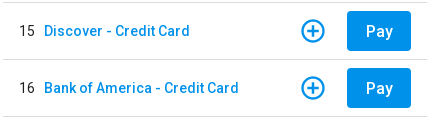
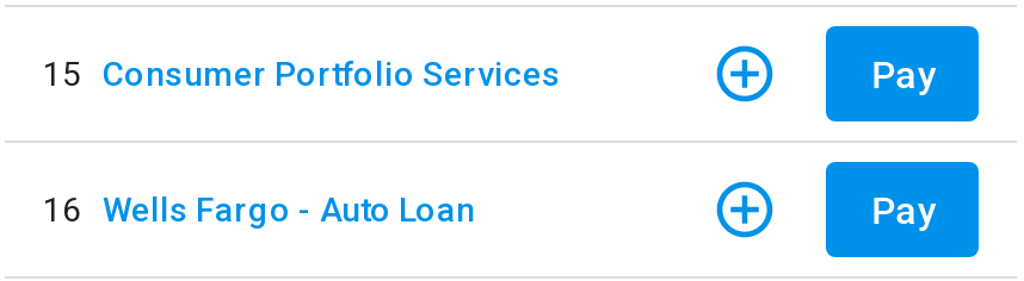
- 15 Discover - Credit Card
+ 15 Consumer Portfolio Services

- 16 Bank of America - Credit Card
+ 16 Wells Fargo - Auto Loan
